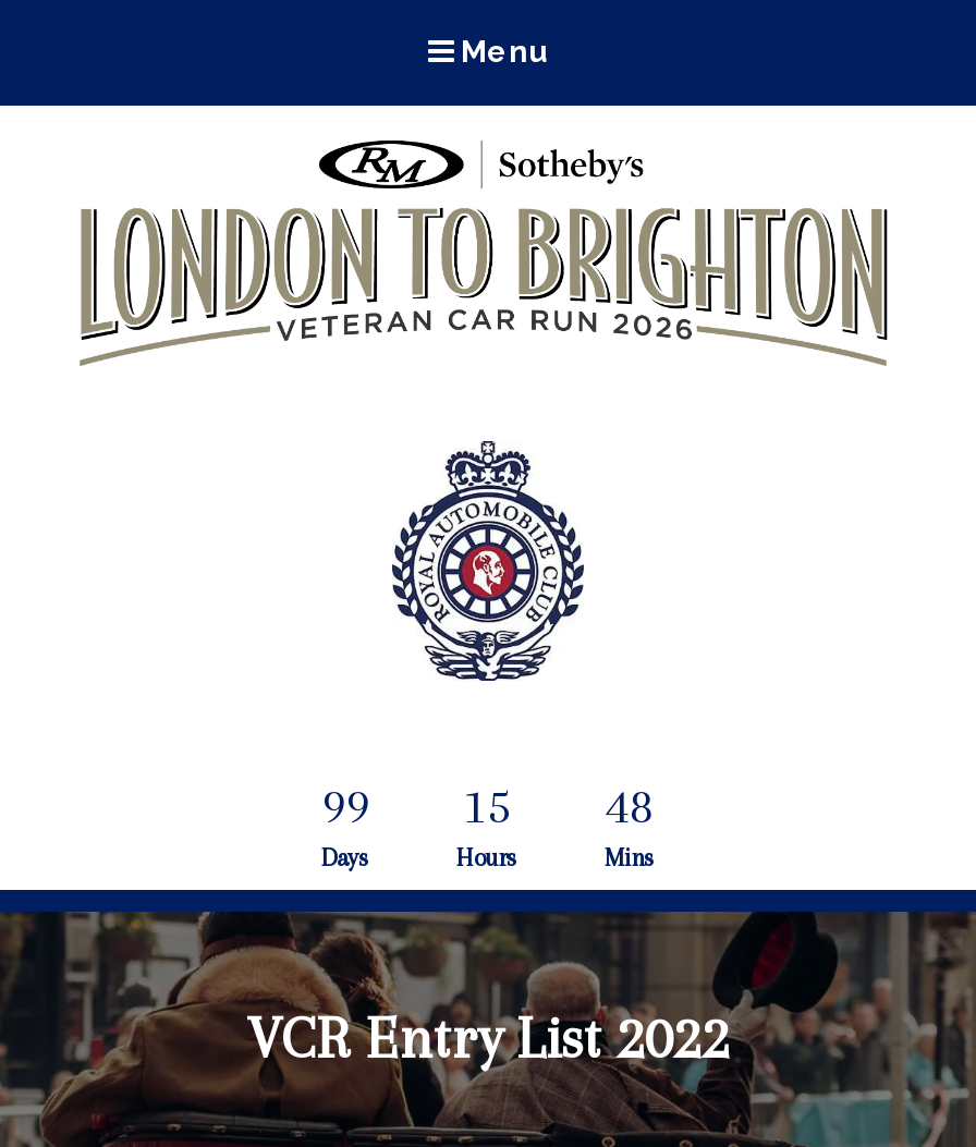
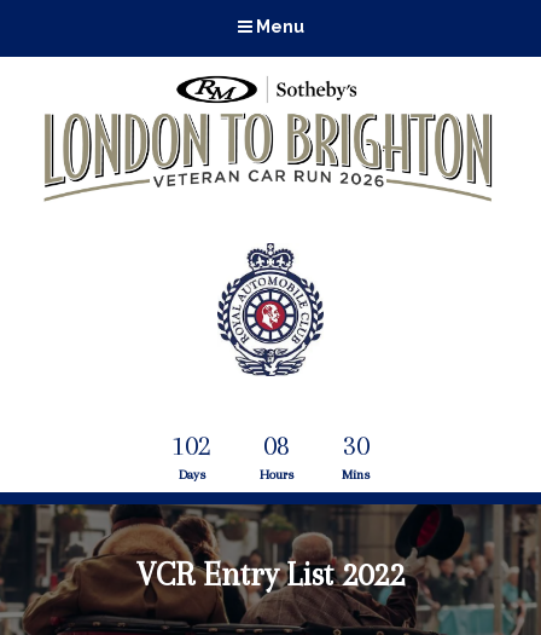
- 99
+ 102

- 15
+ 08

- 48
+ 30
